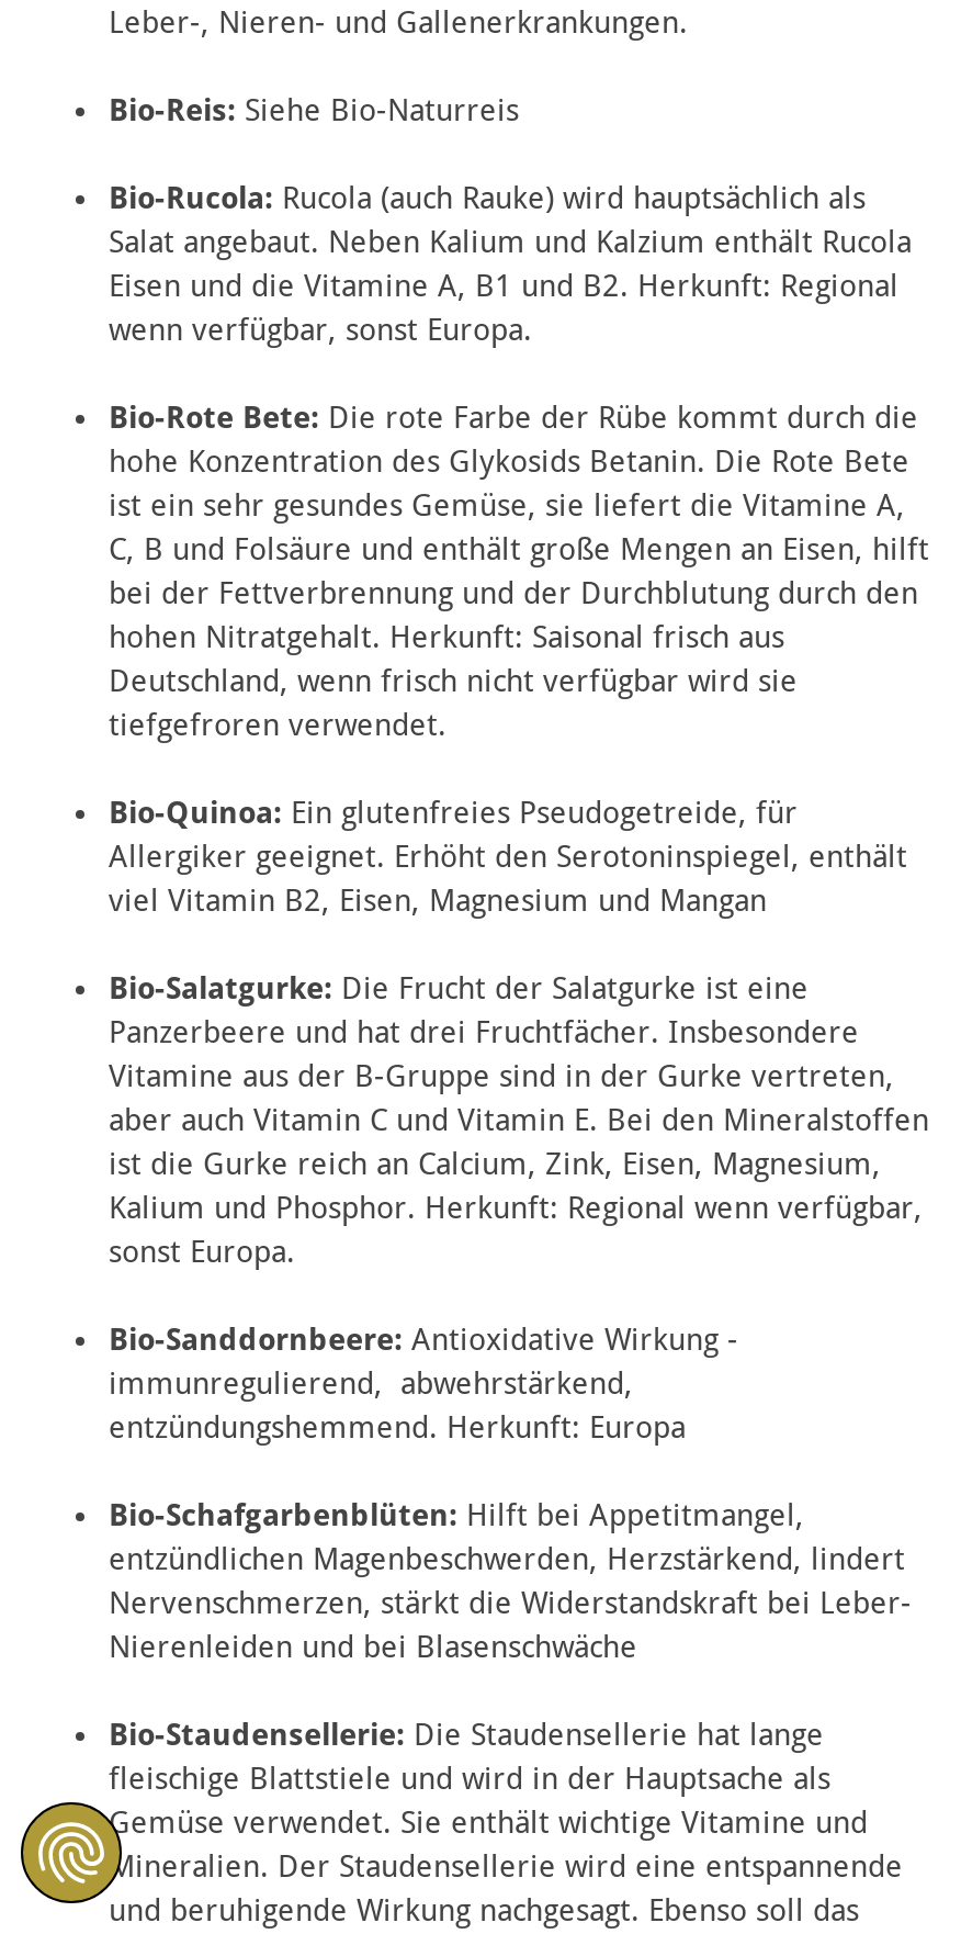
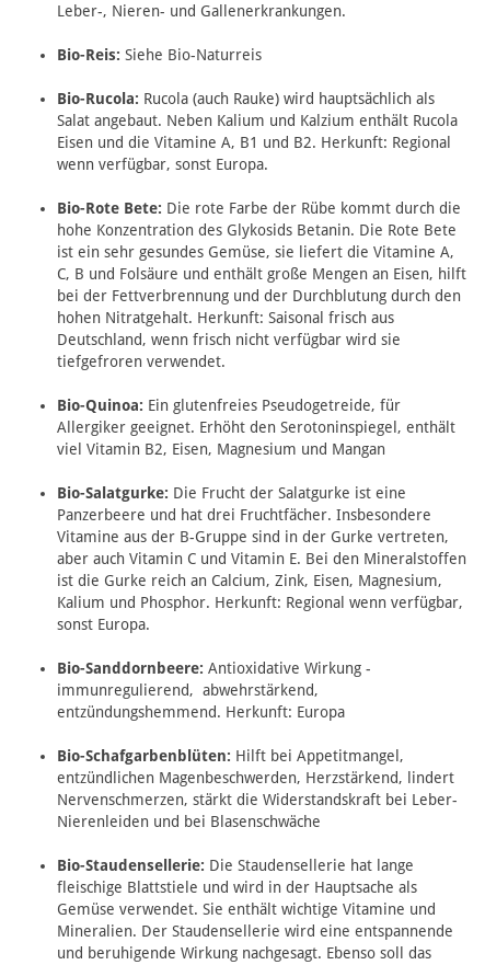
- [image]
